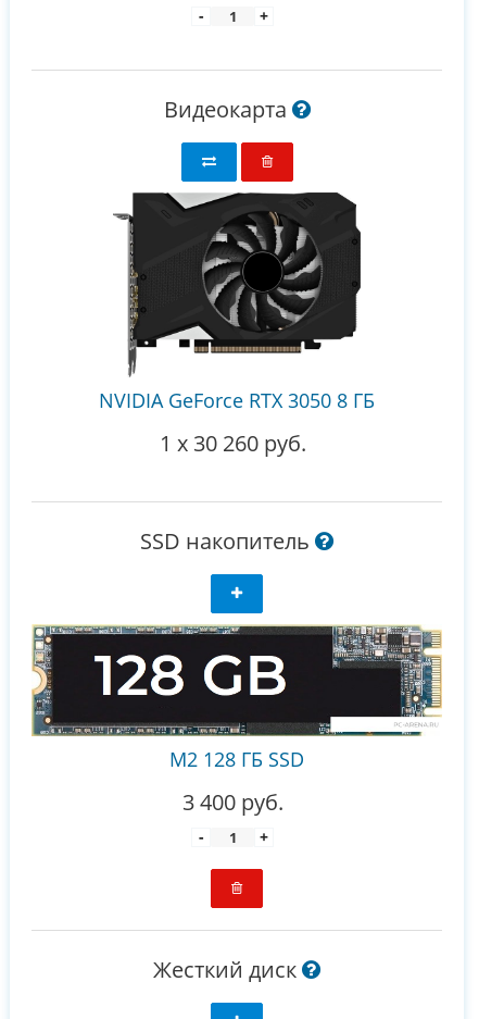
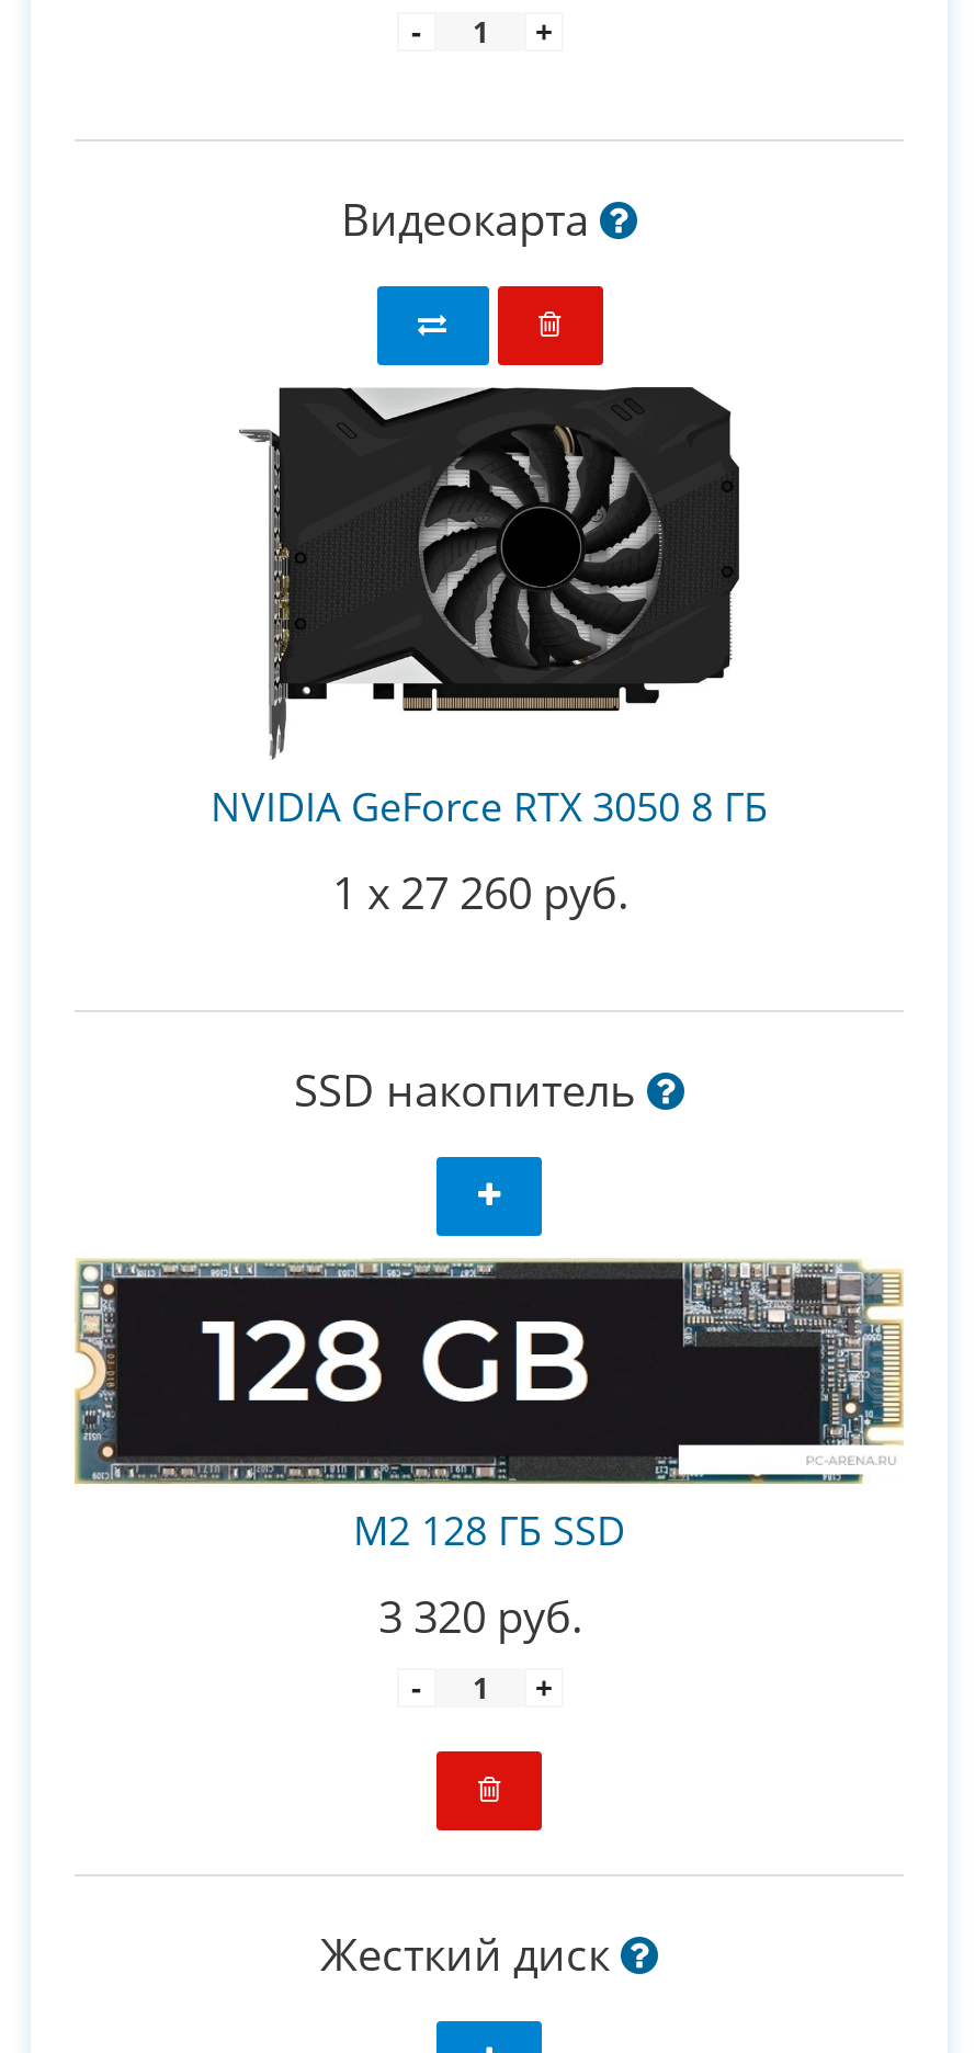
- 1 x 30 260 руб.
+ 1 x 27 260 руб.

- 3 400 руб.
+ 3 320 руб.
